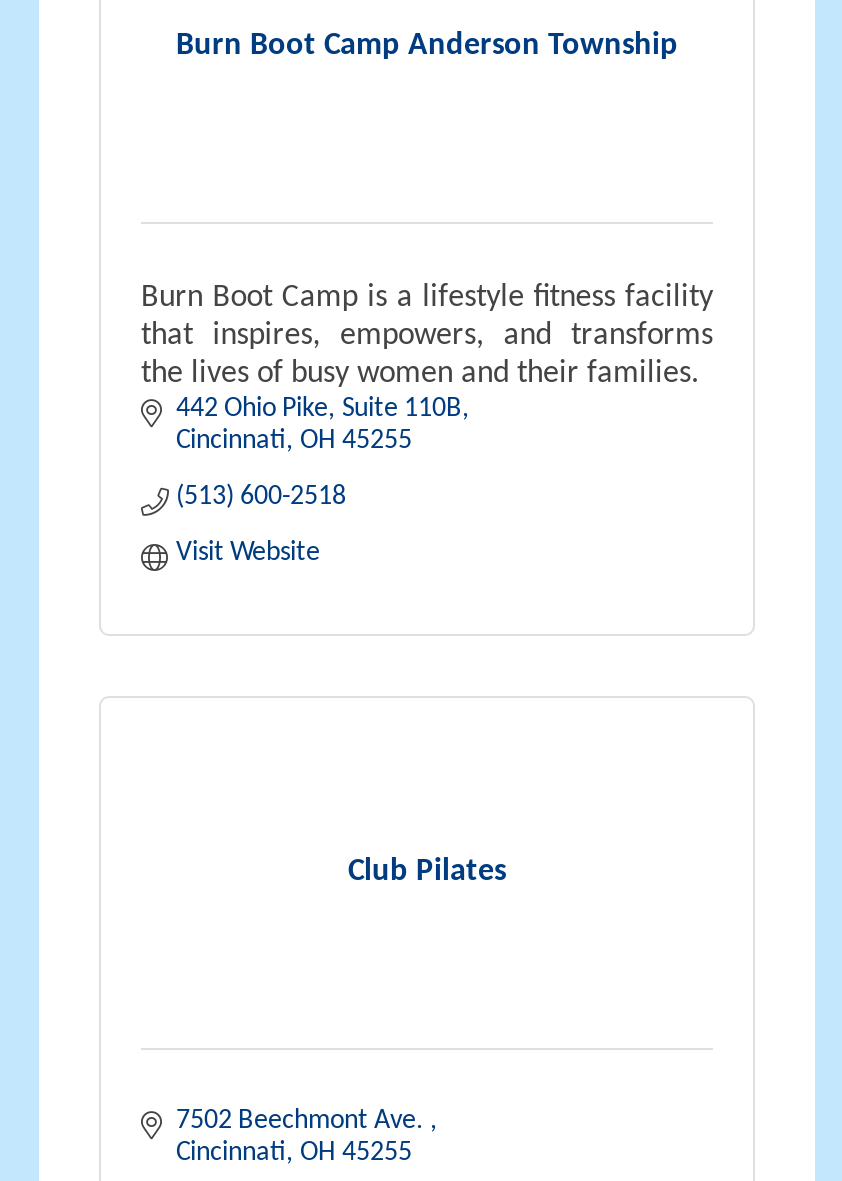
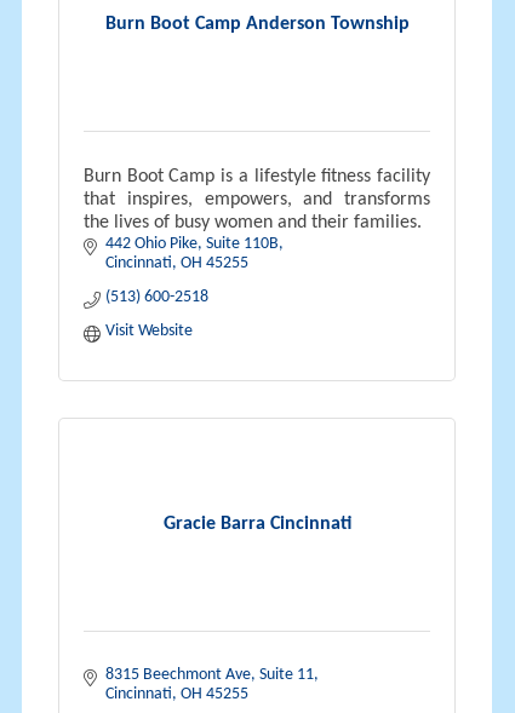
- Club Pilates
+ Gracie Barra Cincinnati

- 7502 Beechmont Ave.
+ 8315 Beechmont Ave Suite 11
